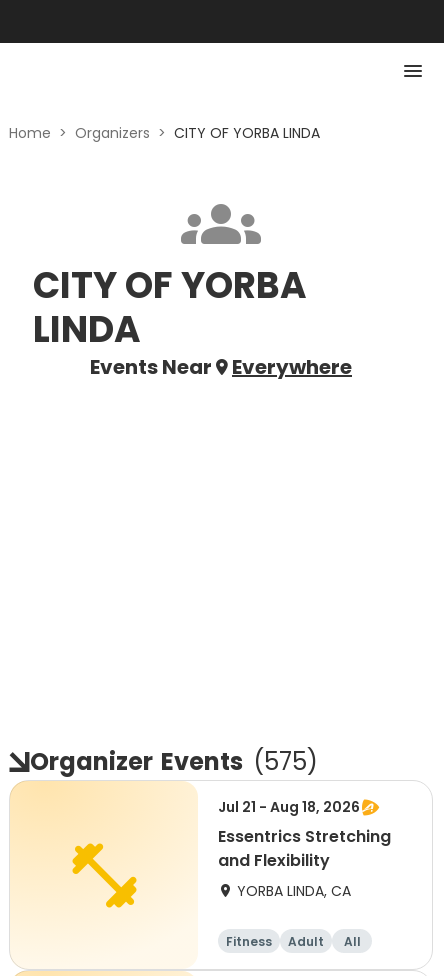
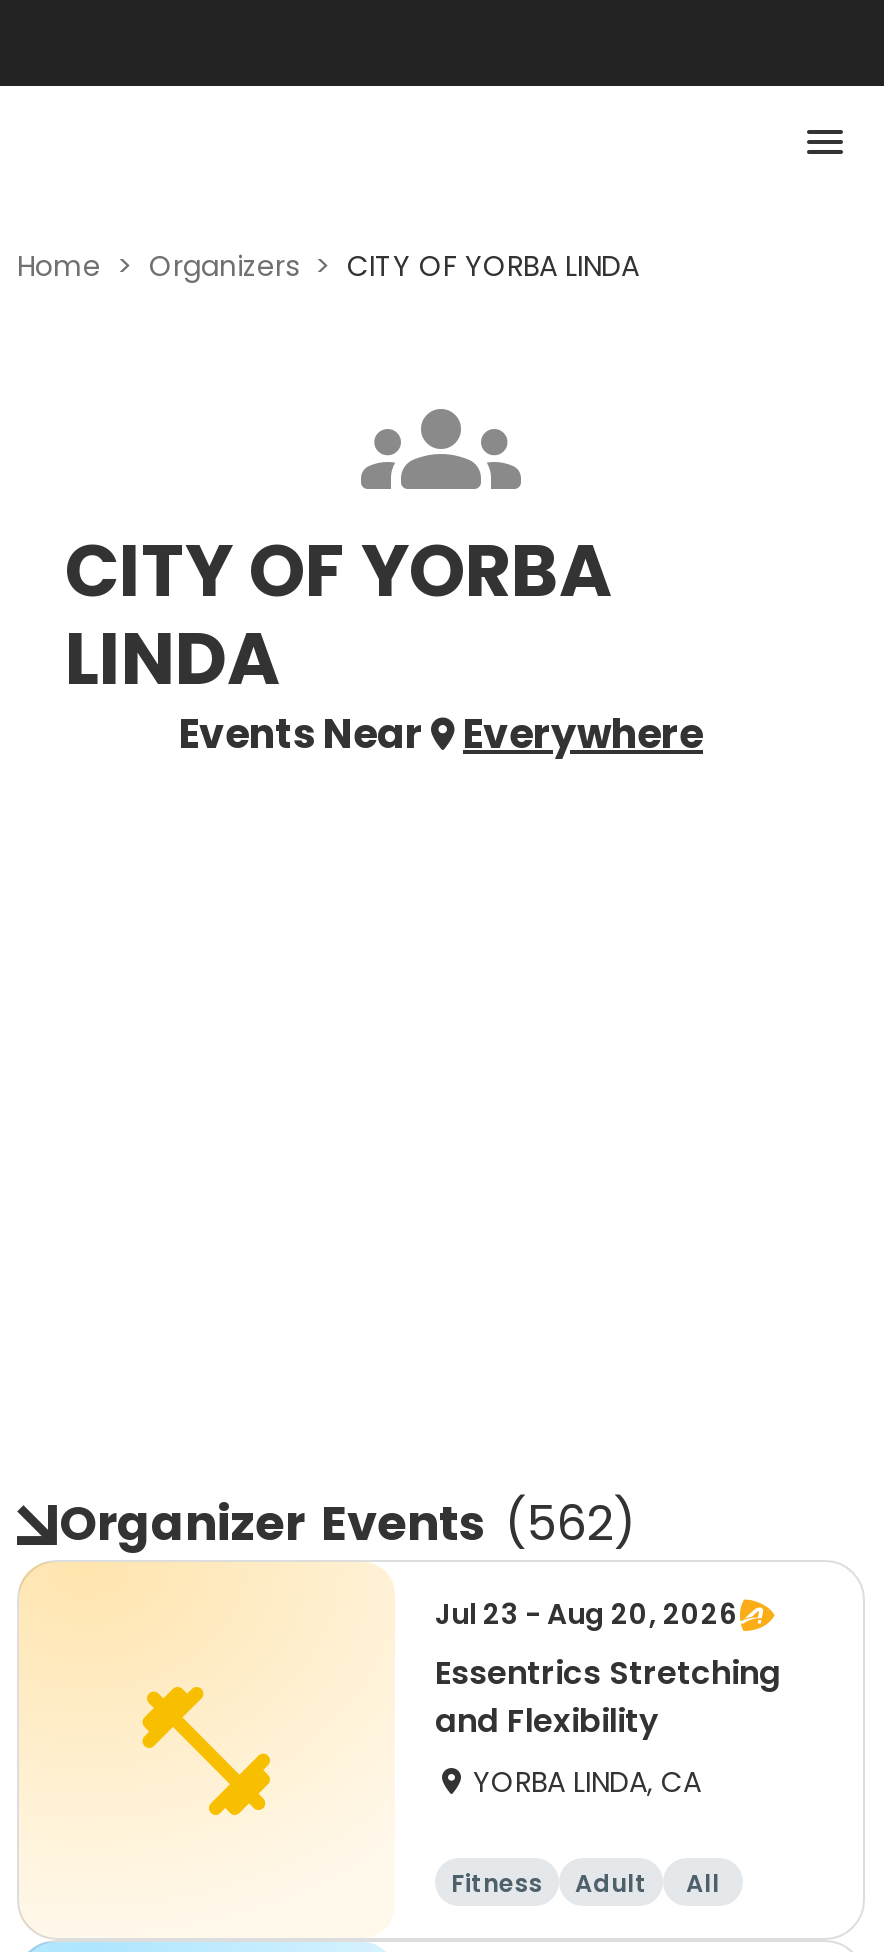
- Organizer Events (575)
+ Organizer Events (562)

- Jul 21 - Aug 18, 2026
+ Jul 23 - Aug 20, 2026
